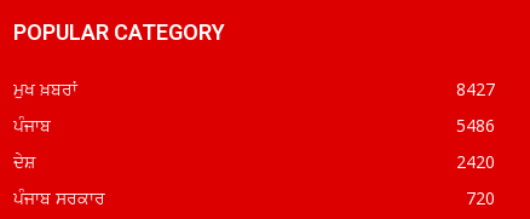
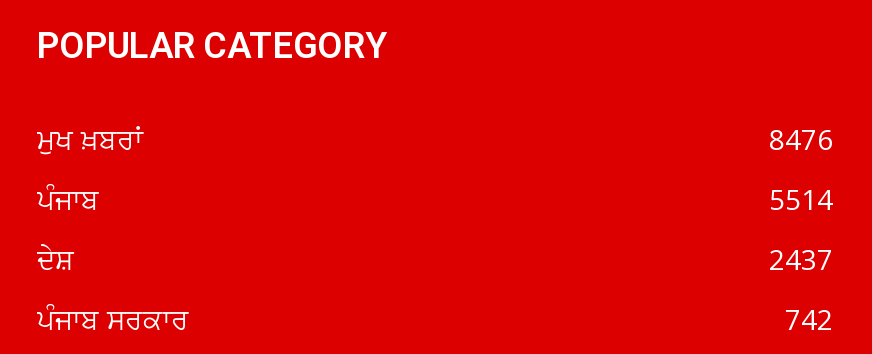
- 8427
+ 8476

- 5486
+ 5514

- 2420
+ 2437

- 720
+ 742
